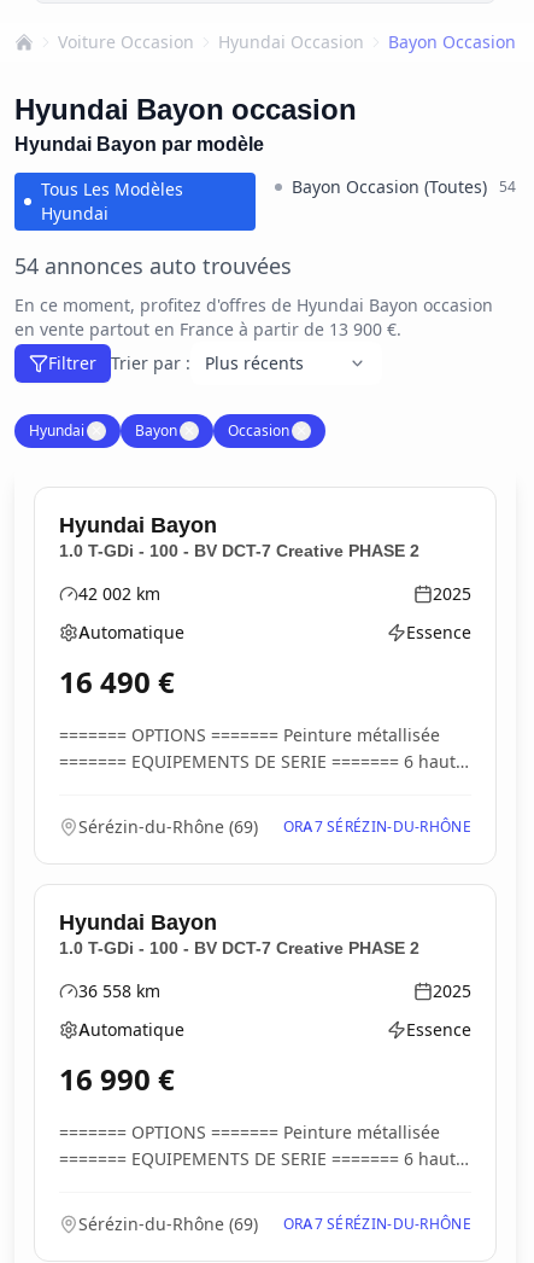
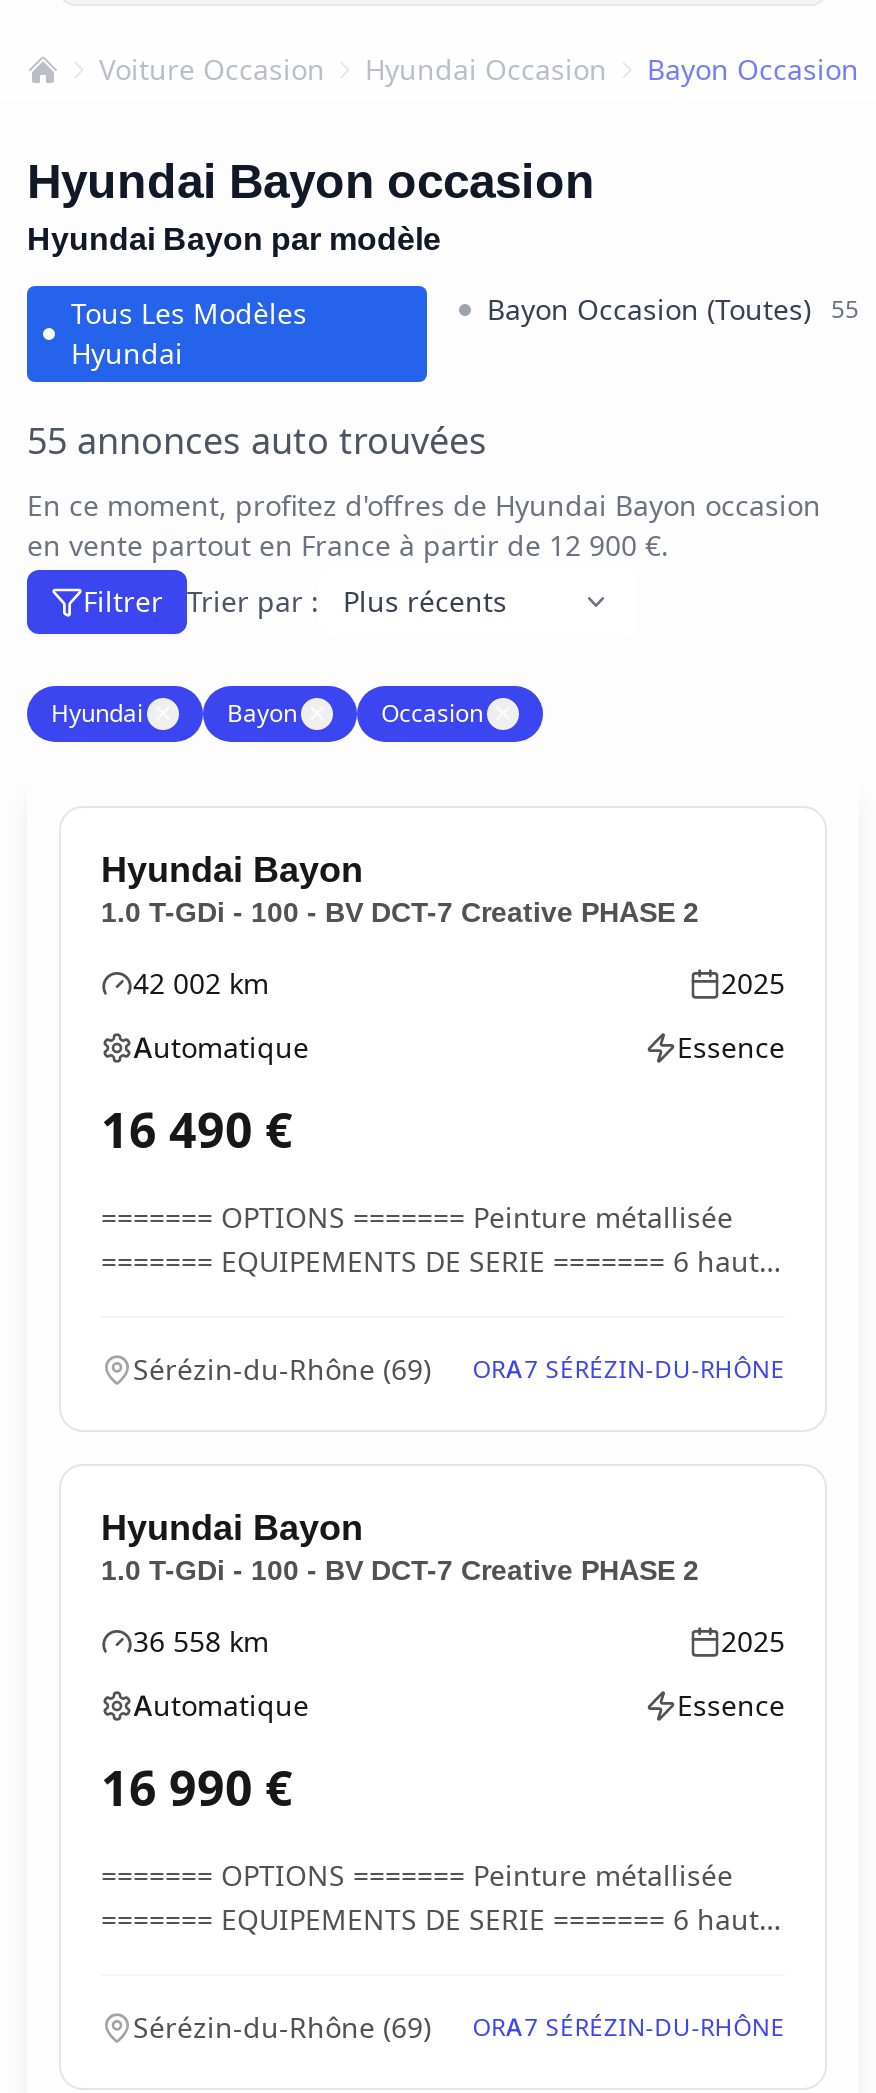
- Bayon Occasion (Toutes) 54
+ Bayon Occasion (Toutes) 55

- 54 annonces auto trouvées
+ 55 annonces auto trouvées

- en vente partout en France à partir de 13 900 €.
+ en vente partout en France à partir de 12 900 €.
